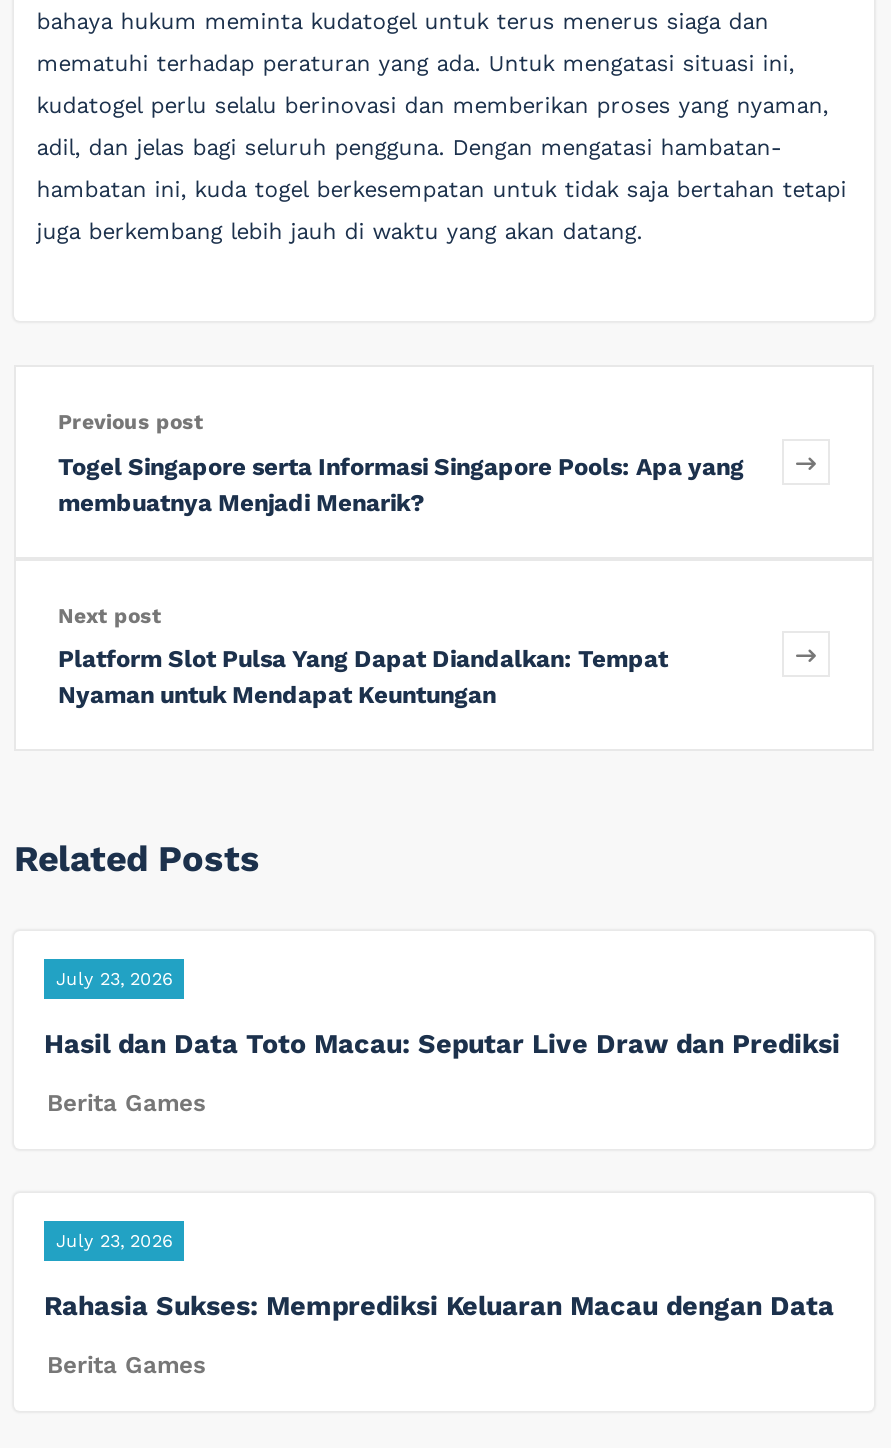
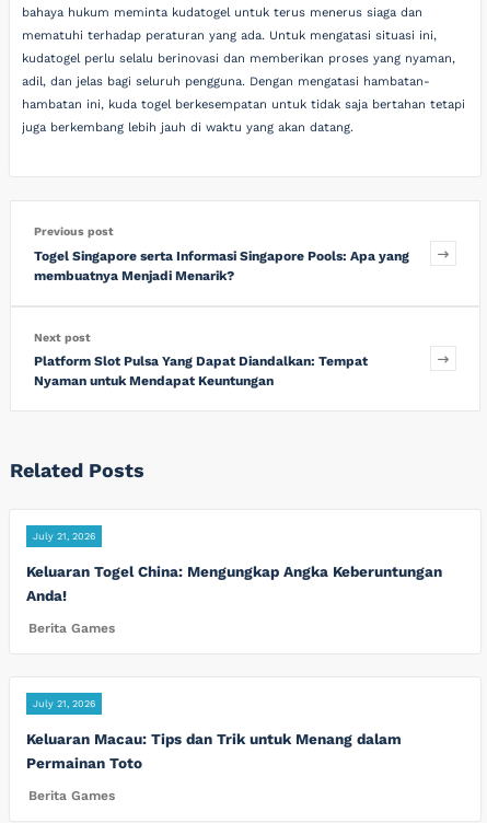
- July 23, 2026
+ July 21, 2026

- Hasil dan Data Toto Macau: Seputar Live Draw dan Prediksi
+ Keluaran Togel China: Mengungkap Angka Keberuntungan
+ Anda!

- July 23, 2026
+ July 21, 2026

- Rahasia Sukses: Memprediksi Keluaran Macau dengan Data
+ Keluaran Macau: Tips dan Trik untuk Menang dalam
+ Permainan Toto
